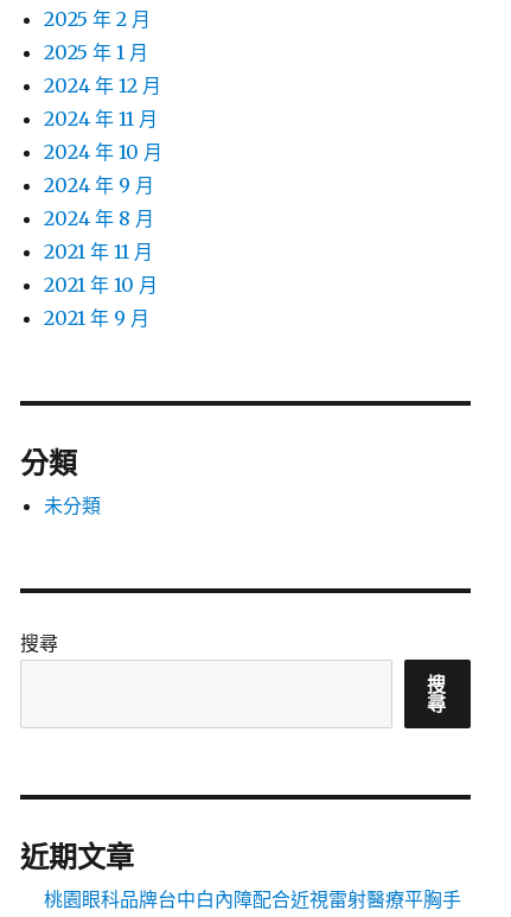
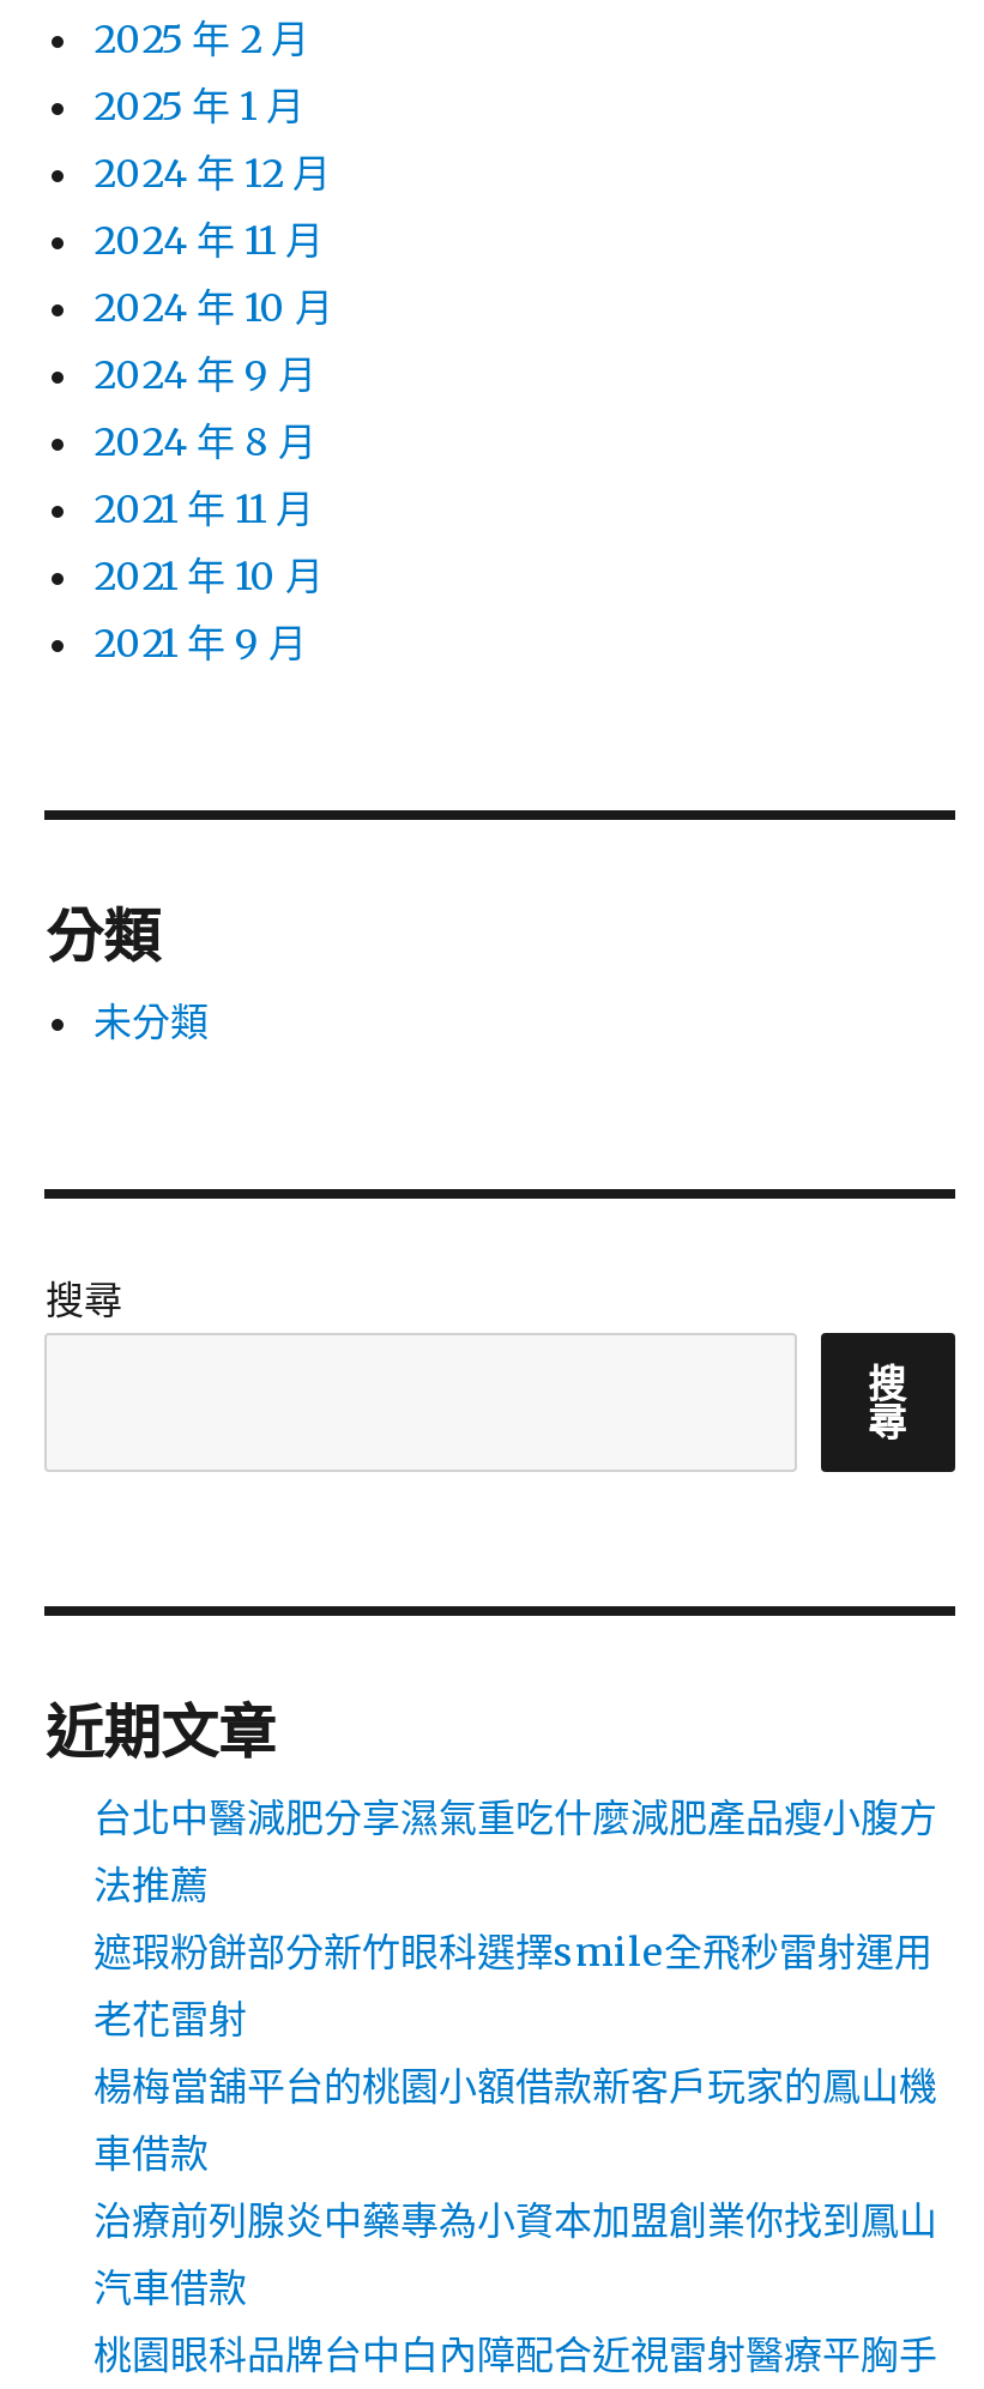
+ 台北中醫減肥分享濕氣重吃什麼減肥產品瘦小腹方
+ 法推薦
+ 遮瑕粉餅部分新竹眼科選擇smile全飛秒雷射運用
+ 老花雷射
+ 楊梅當舖平台的桃園小額借款新客戶玩家的鳳山機
+ 車借款
+ 治療前列腺炎中藥專為小資本加盟創業你找到鳳山
+ 汽車借款
